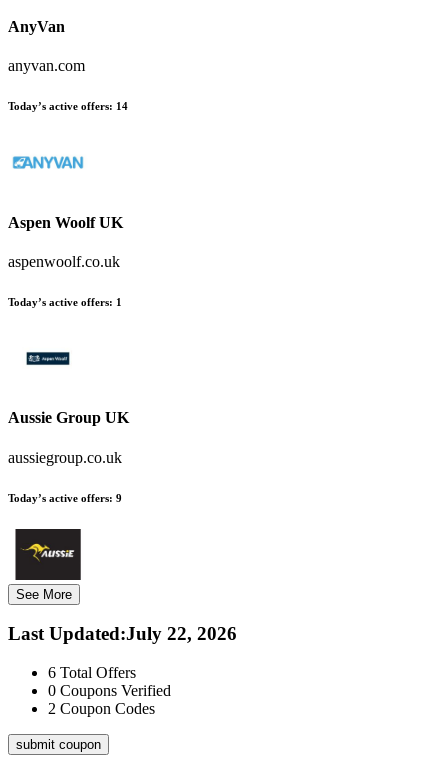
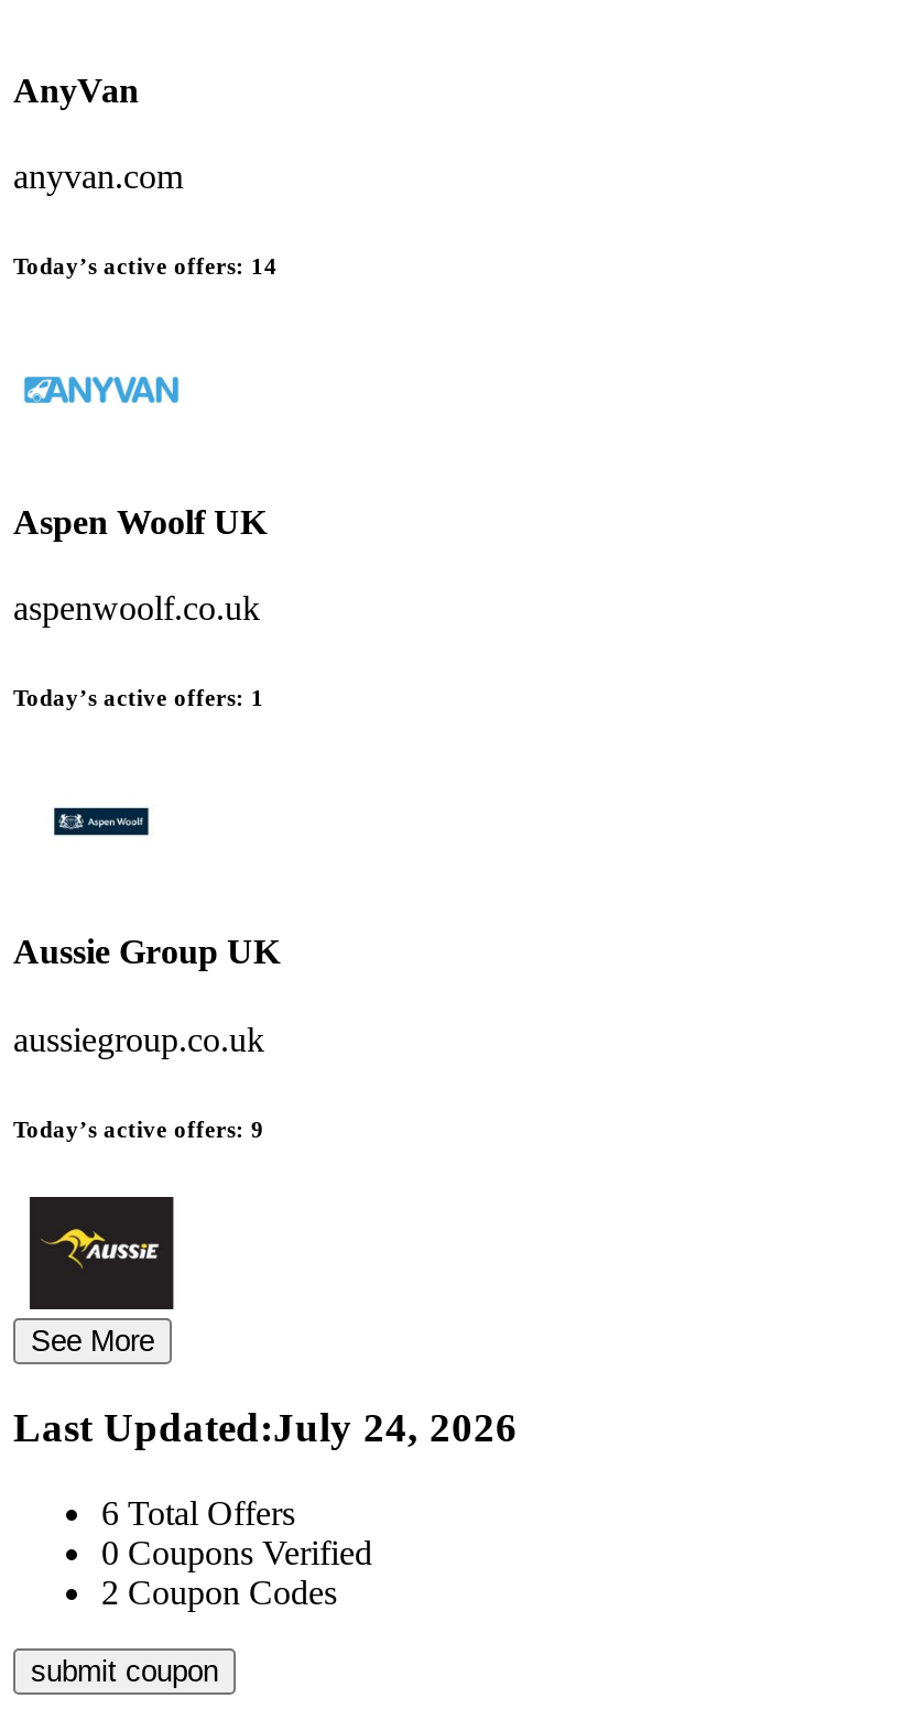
- Last Updated:July 22, 2026
+ Last Updated:July 24, 2026
